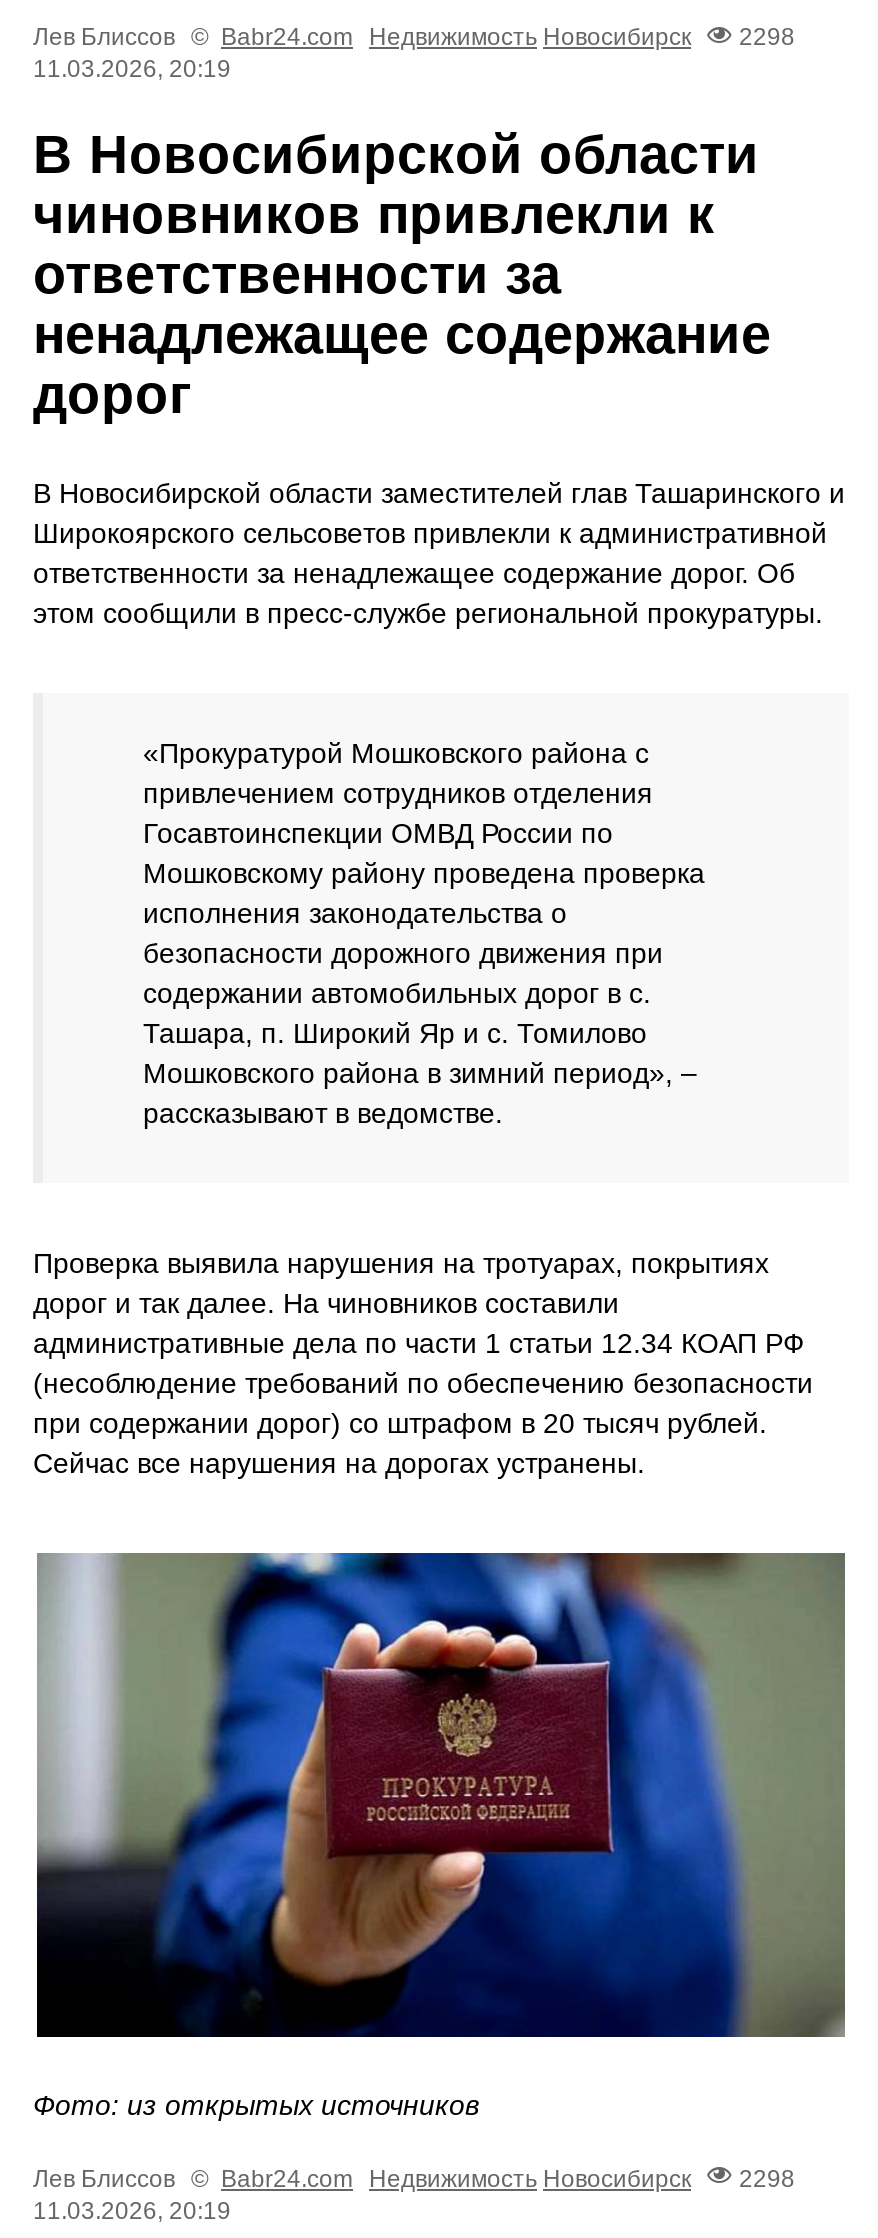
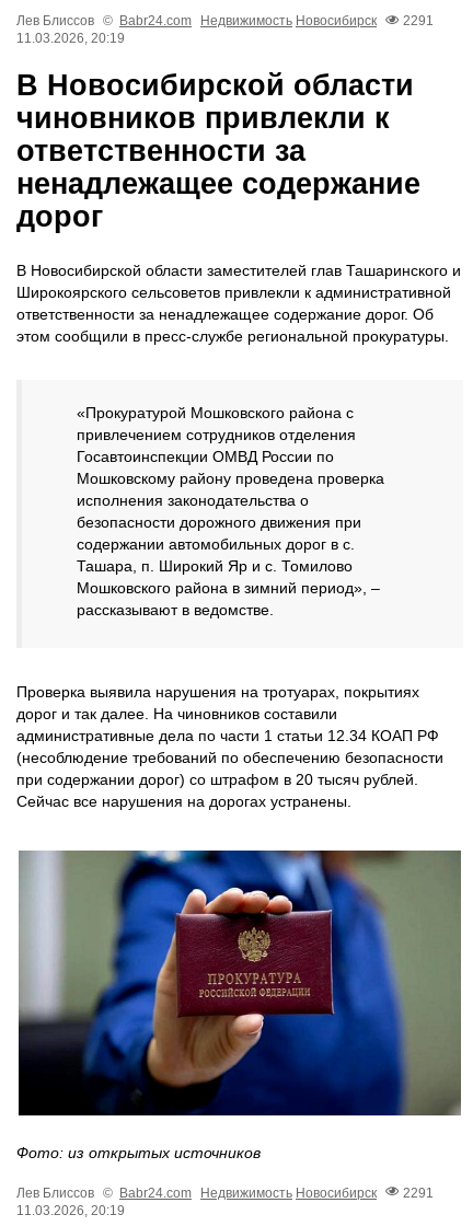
- Лев Блиссов © Babr24.com Недвижимость Новосибирск 2298
+ Лев Блиссов © Babr24.com Недвижимость Новосибирск 2291

- Лев Блиссов © Babr24.com Недвижимость Новосибирск 2298
+ Лев Блиссов © Babr24.com Недвижимость Новосибирск 2291
